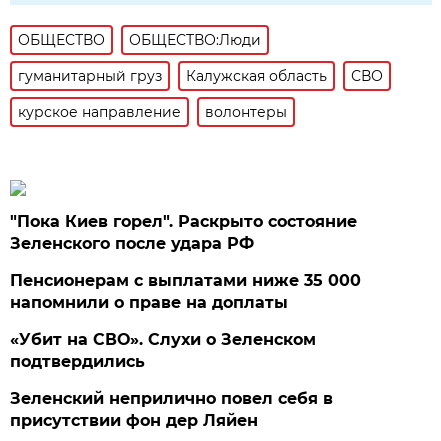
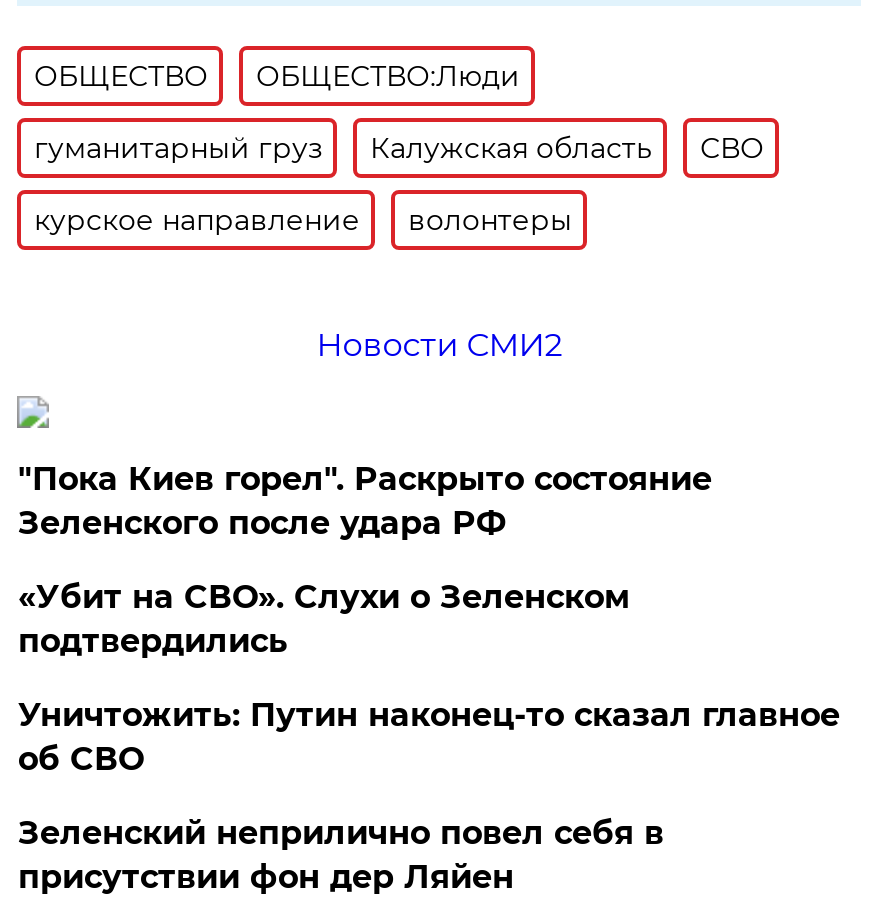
+ Новости СМИ2

- Пенсионерам с выплатами ниже 35 000
- напомнили о праве на доплаты

moved up: «Убит на СВО». Слухи о Зеленском | подтвердились

+ Уничтожить: Путин наконец-то сказал главное
+ об СВО
